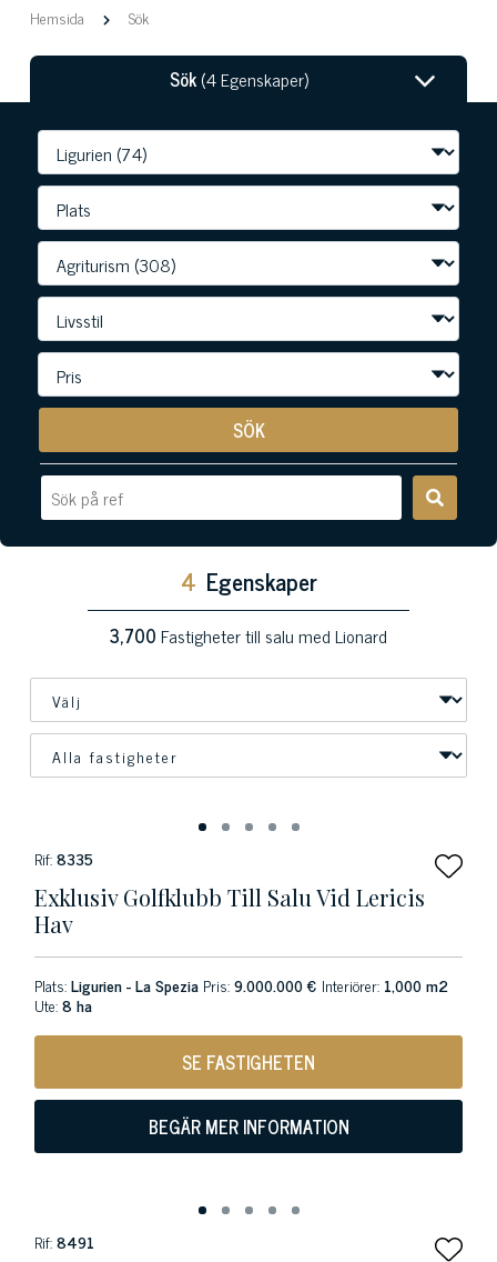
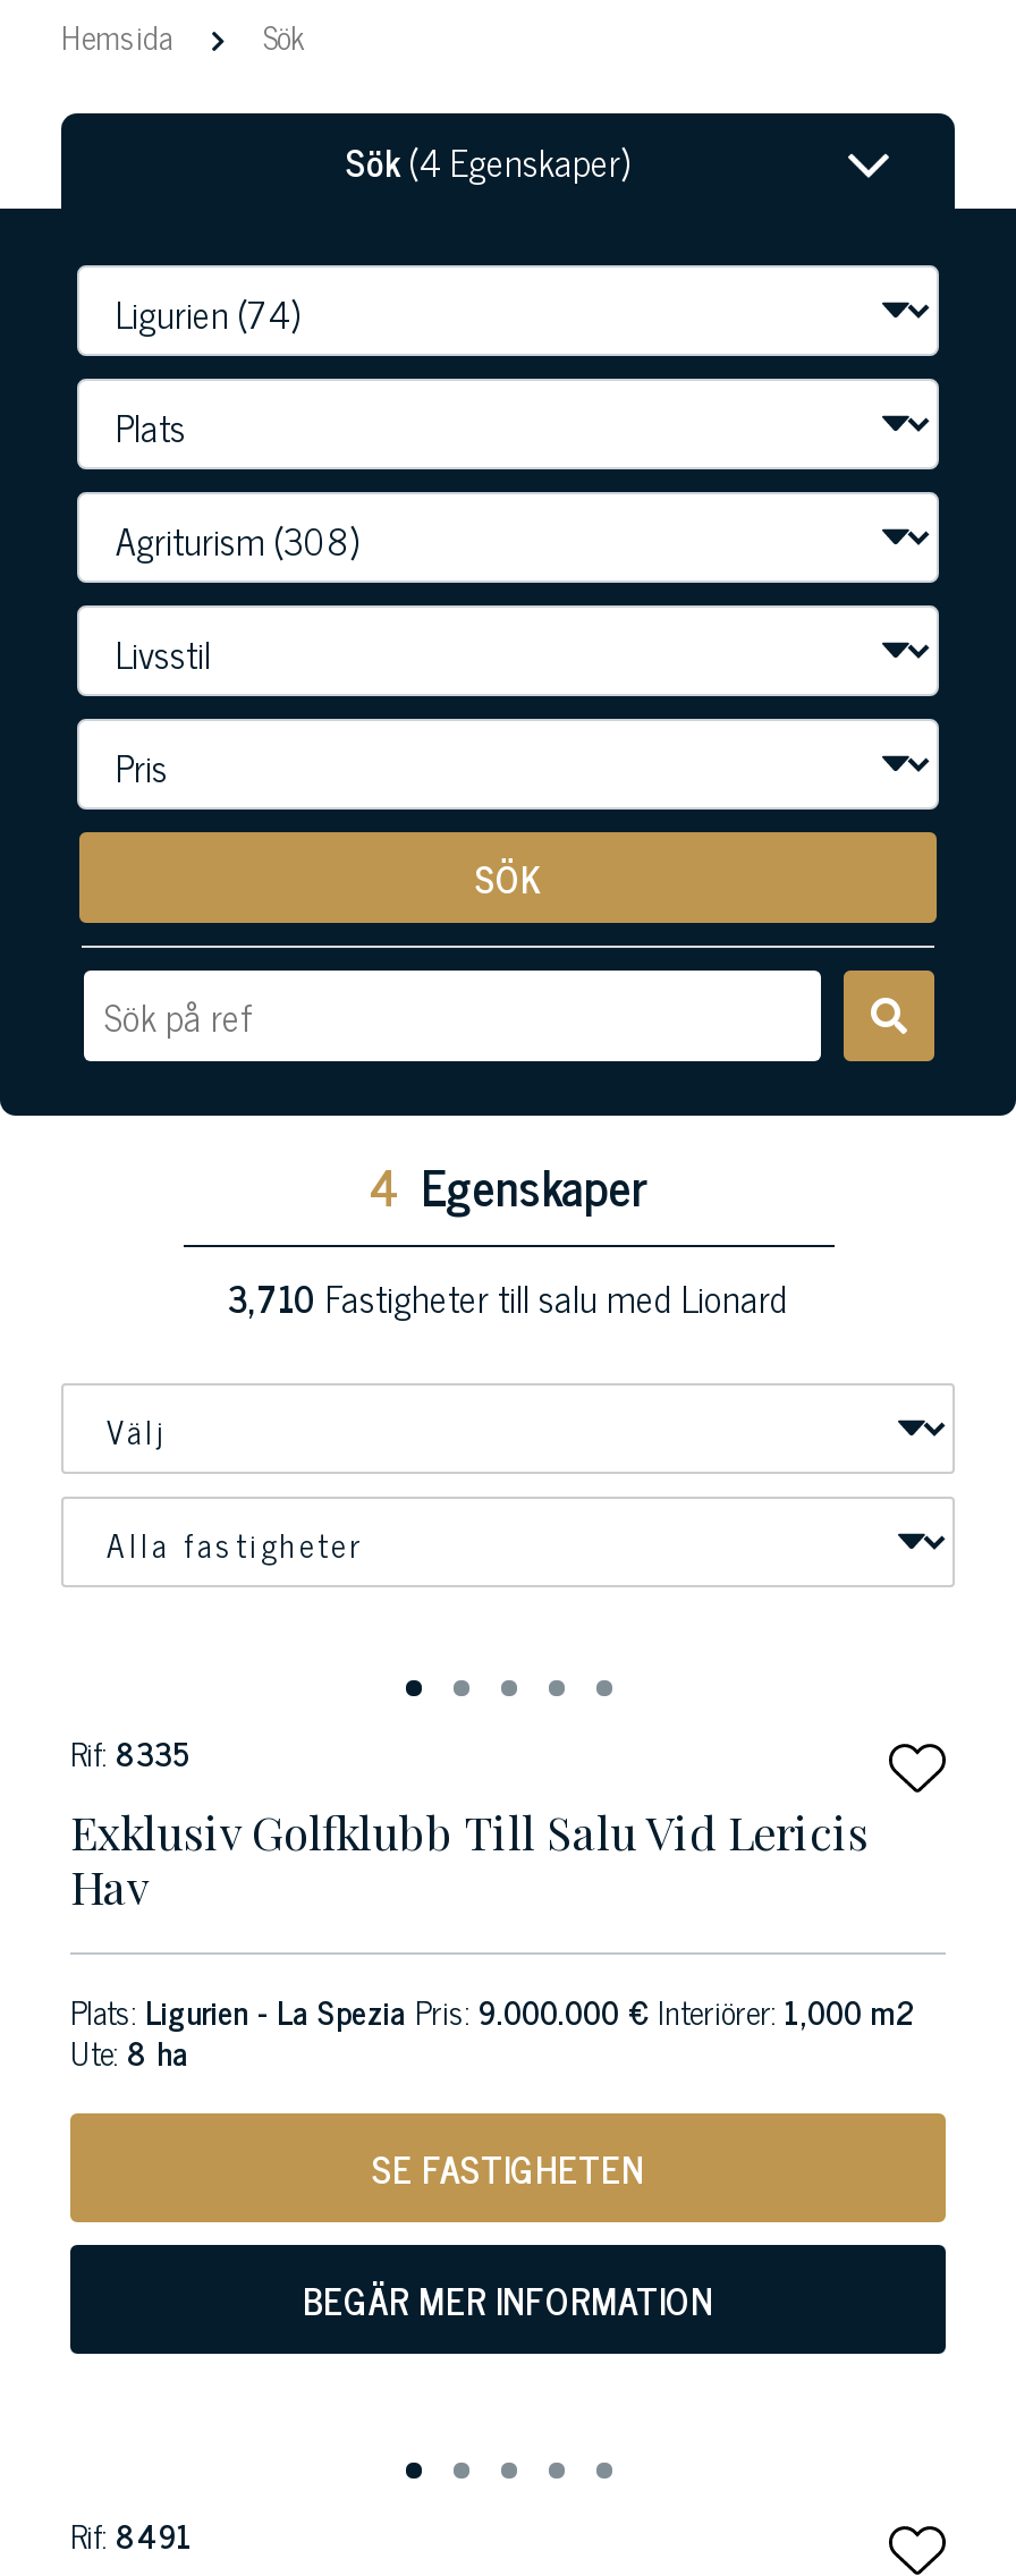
- 3,700 Fastigheter till salu med Lionard
+ 3,710 Fastigheter till salu med Lionard
